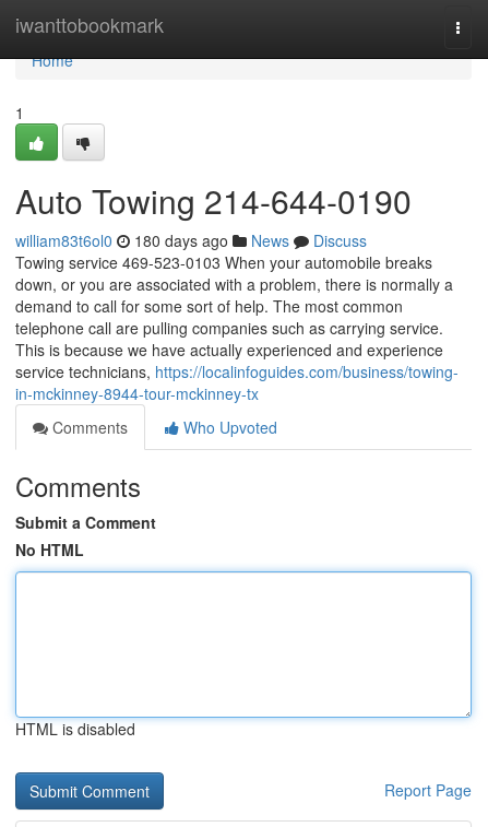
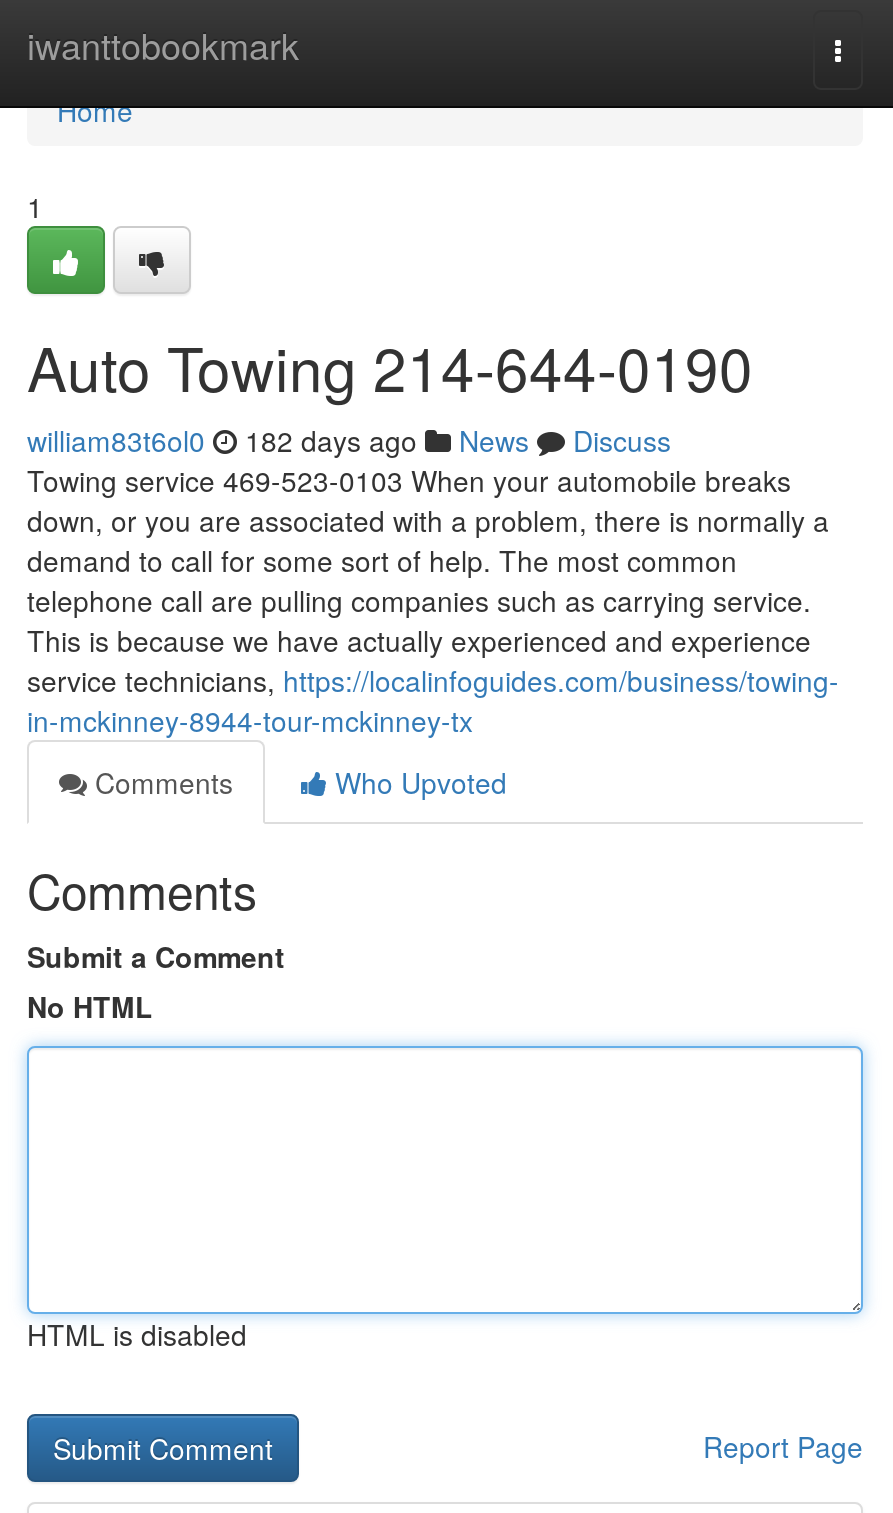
- william83t6ol0 180 days ago News Discuss
+ william83t6ol0 182 days ago News Discuss
